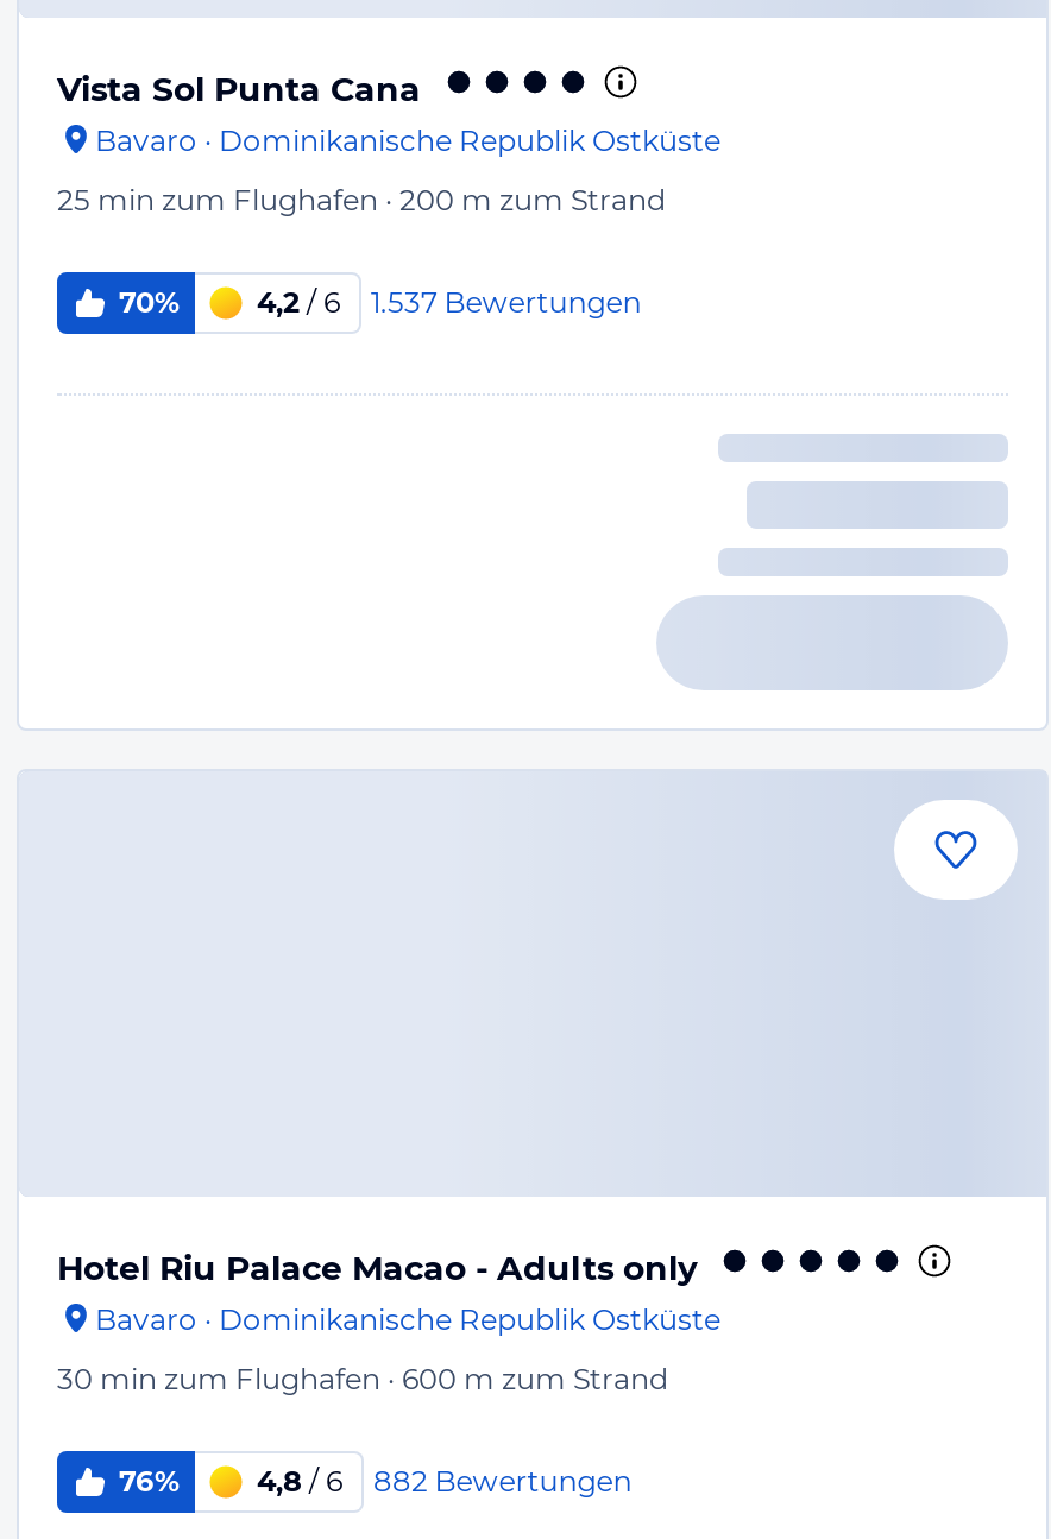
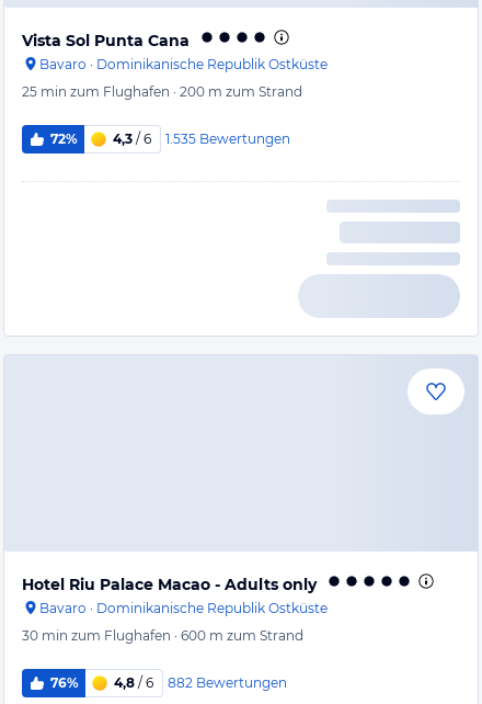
- 70%
+ 72%

- 4,2 / 6
+ 4,3 / 6

- 1.537 Bewertungen
+ 1.535 Bewertungen
